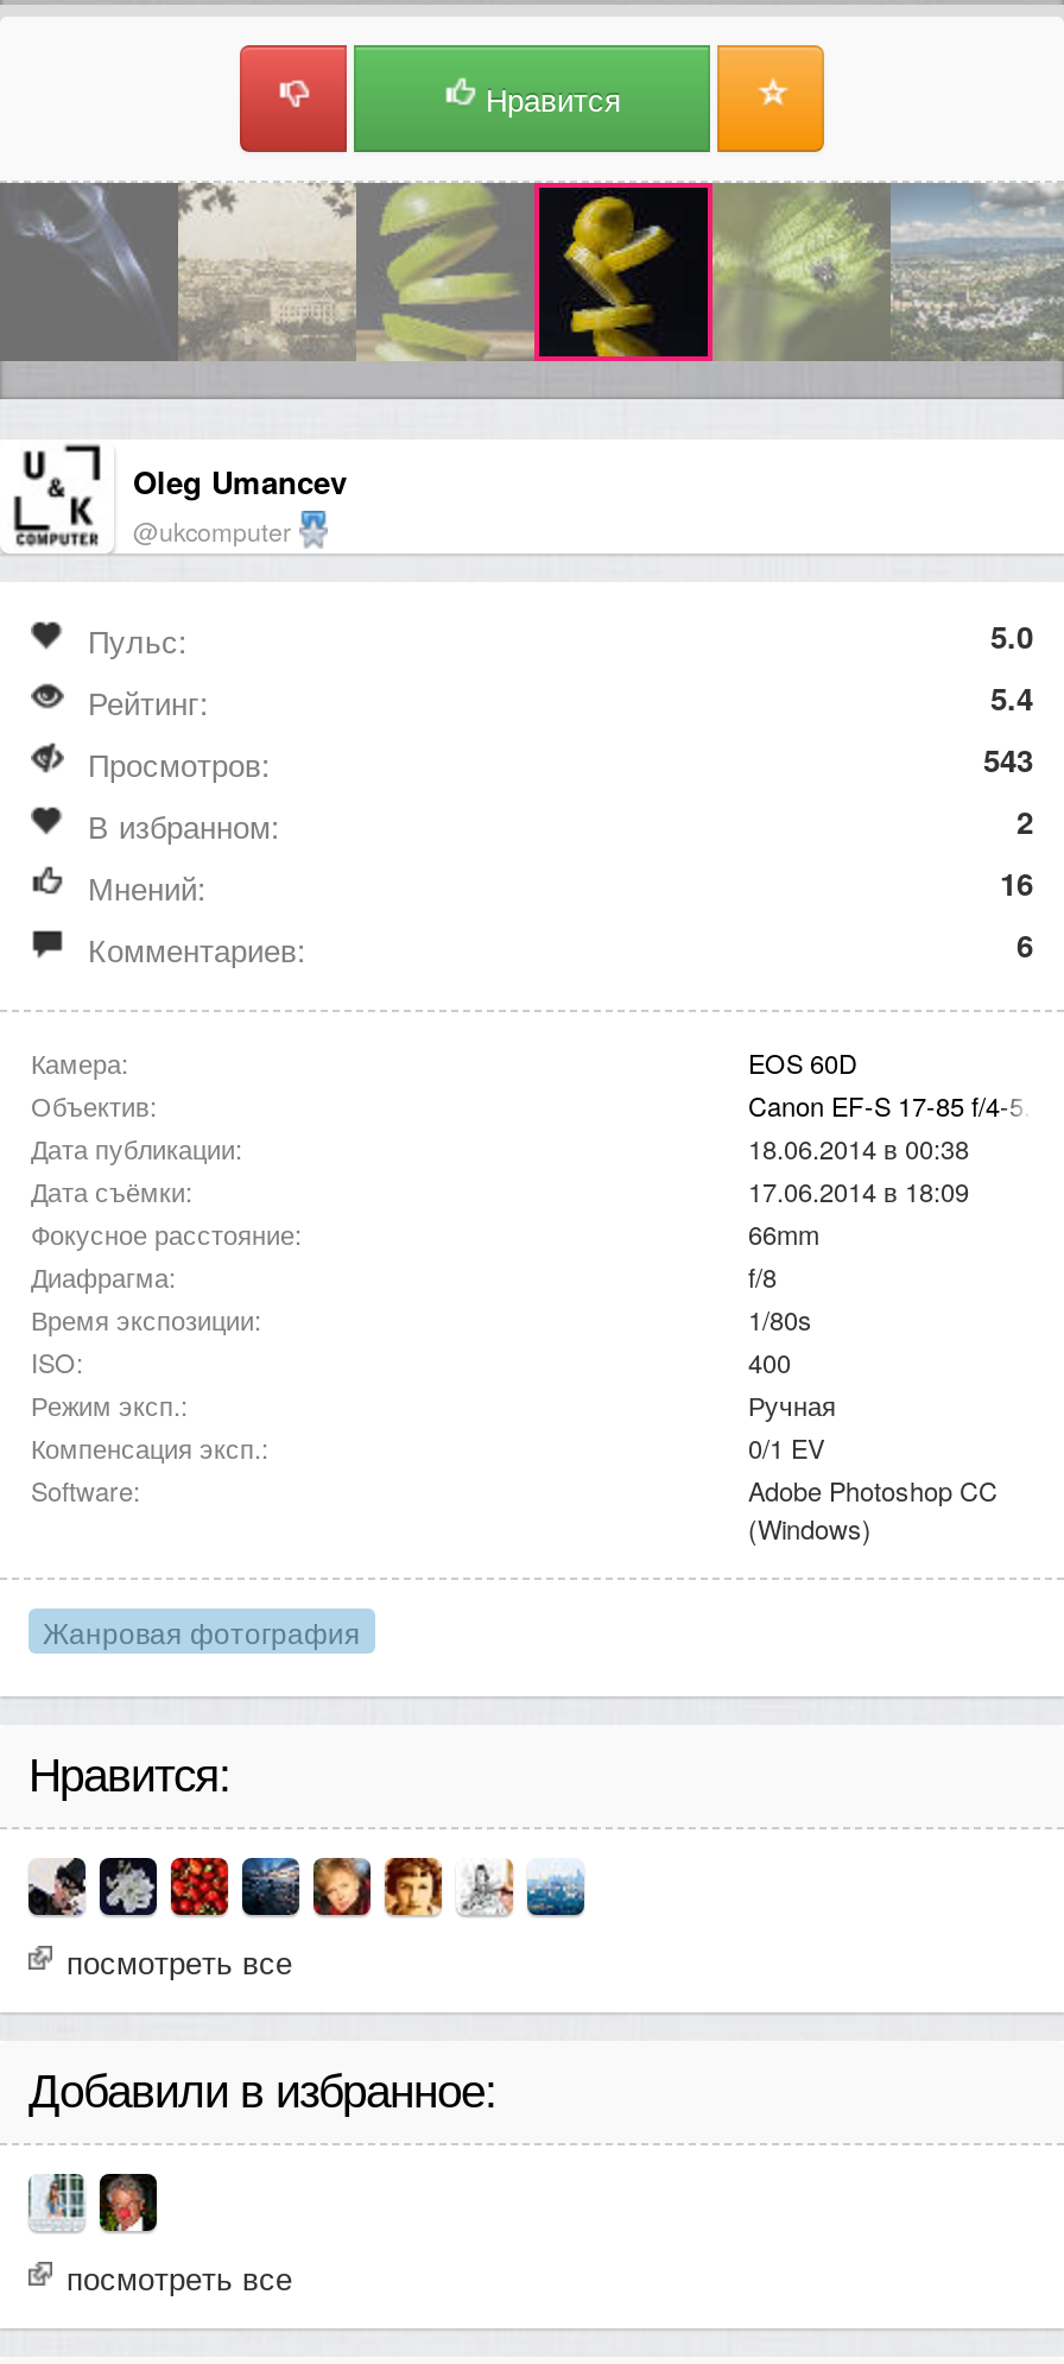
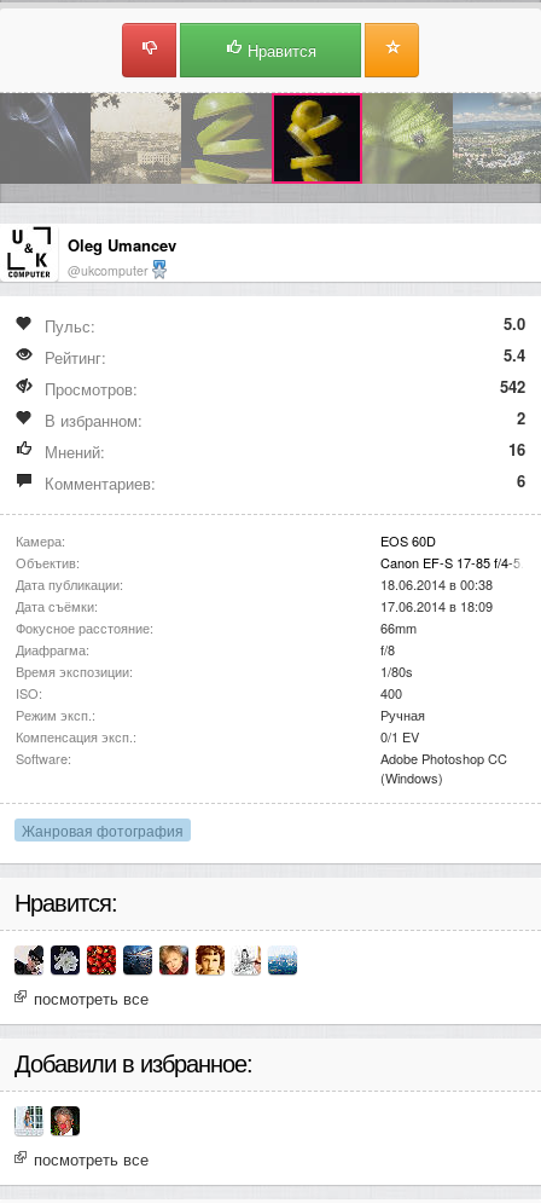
- 543
+ 542
